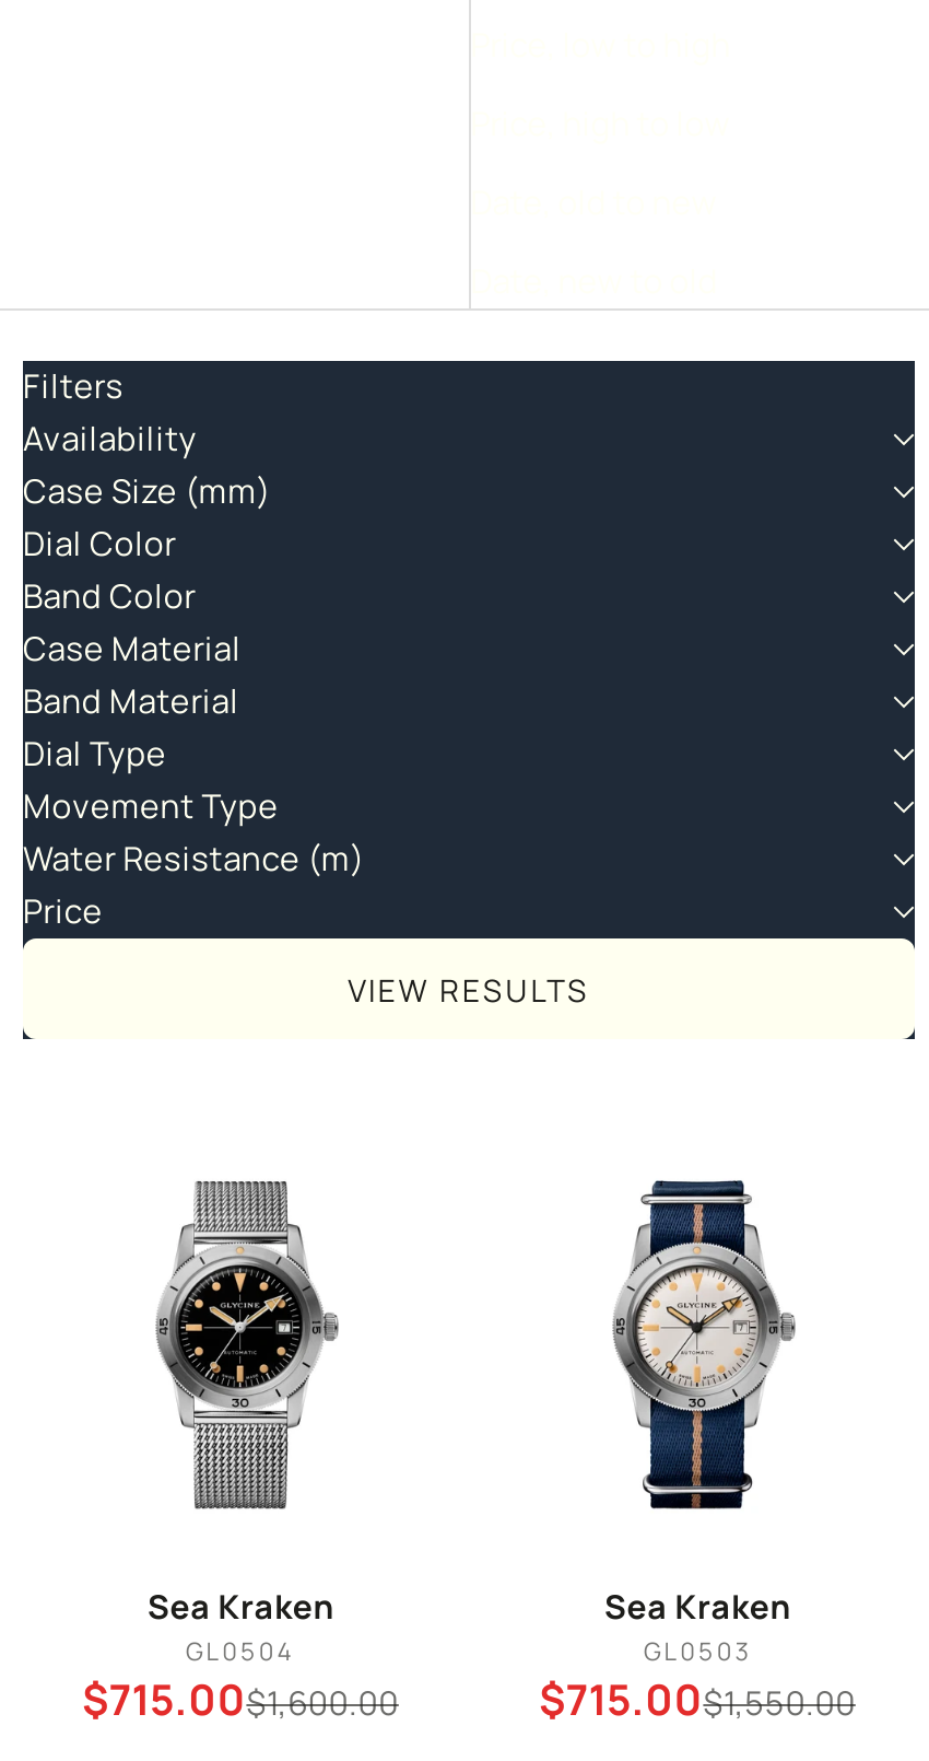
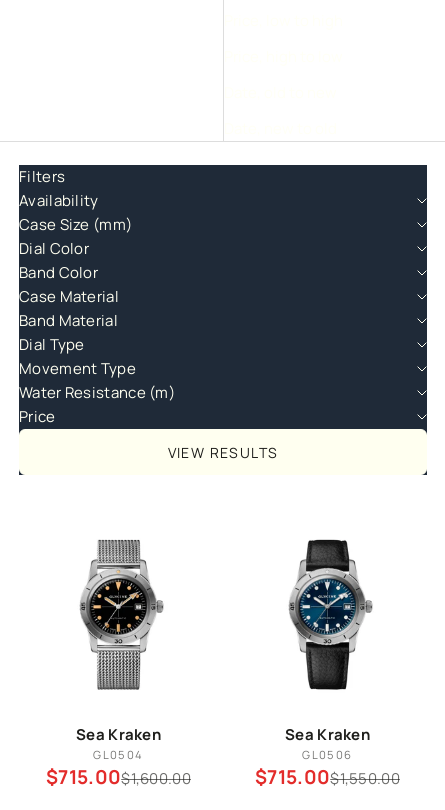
- [image]
+ [image]

- GL0503
+ GL0506
